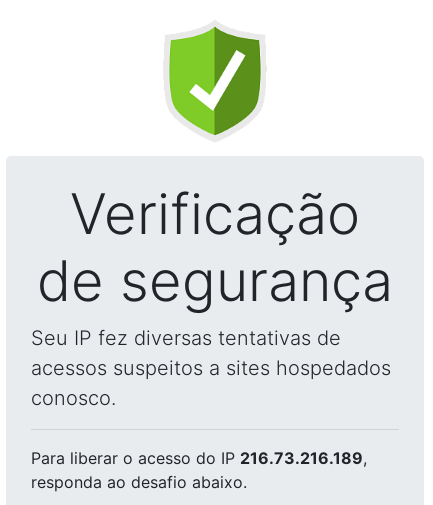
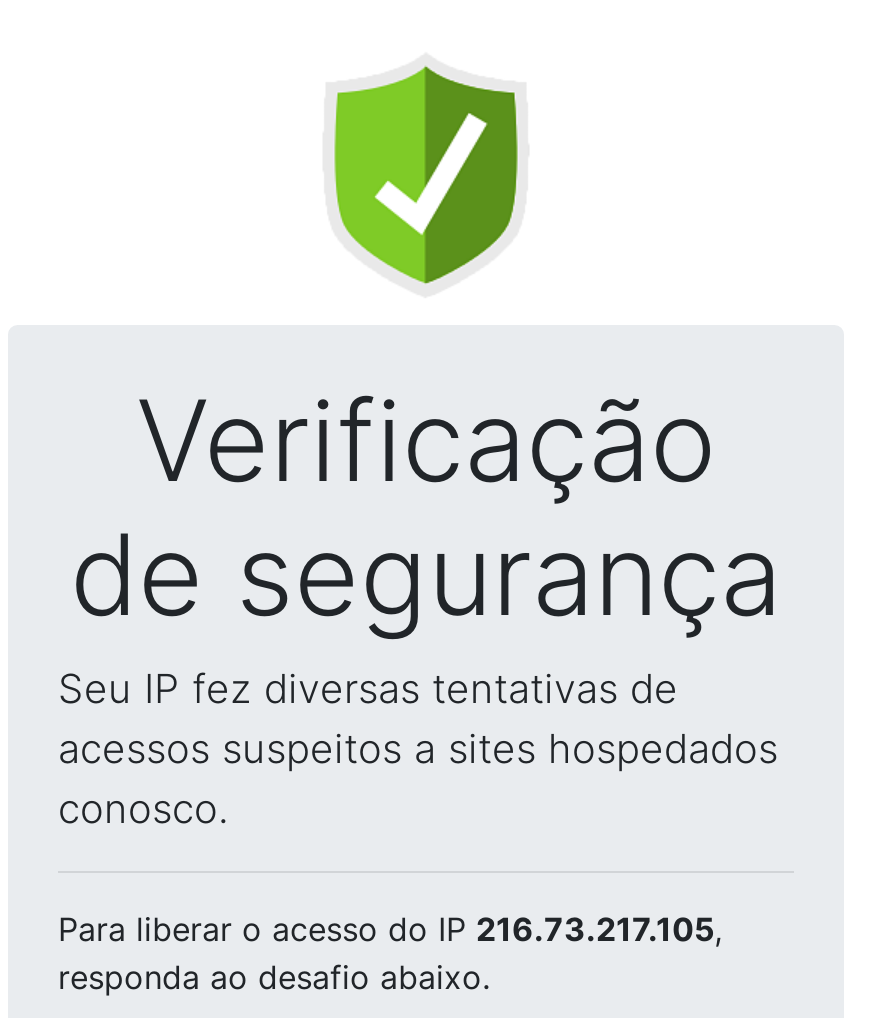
- Para liberar o acesso do IP 216.73.216.189,
+ Para liberar o acesso do IP 216.73.217.105,
